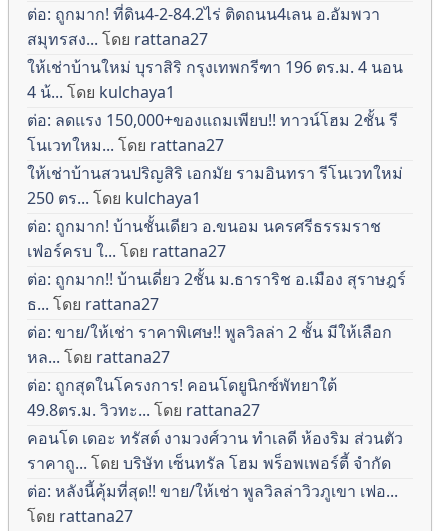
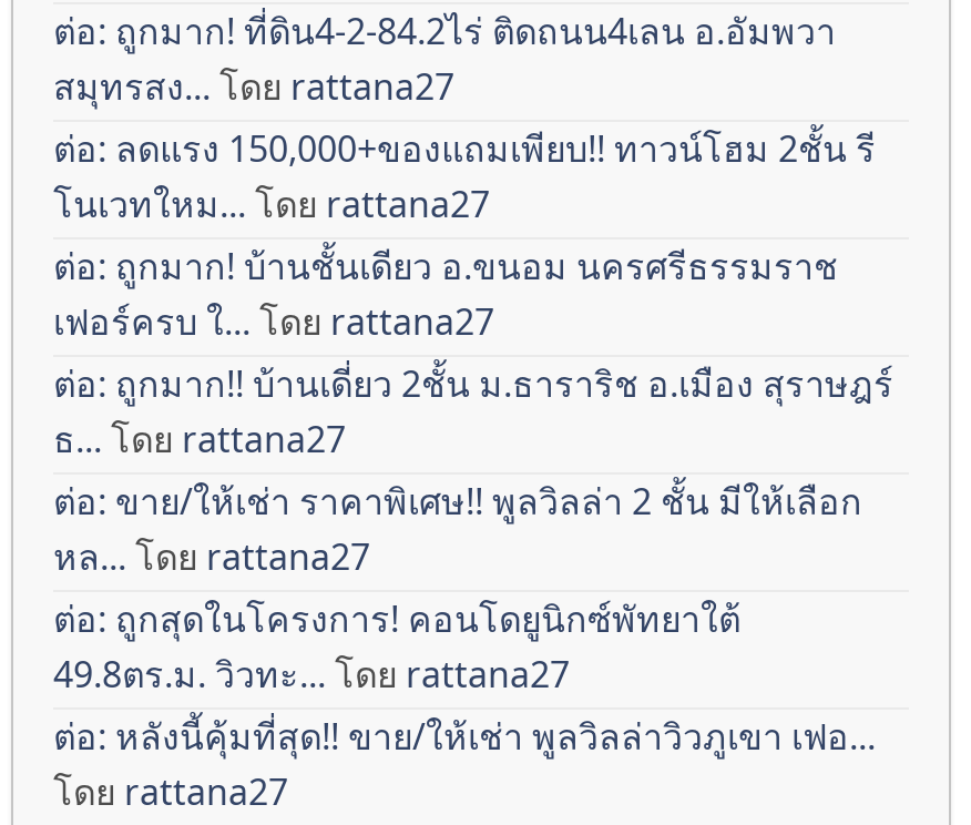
- ให้เช่าบ้านใหม่ บุราสิริ กรุงเทพกรีฑา 196 ตร.ม. 4 นอน
- 4 น้...โดยkulchaya1

- ให้เช่าบ้านสวนปริญสิริ เอกมัย รามอินทรา รีโนเวทใหม่
- 250 ตร...โดยkulchaya1

- คอนโด เดอะ ทรัสต์ งามวงศ์วาน ทำเลดี ห้องริม ส่วนตัว
- ราคาถู...โดยบริษัท เซ็นทรัล โฮม พร็อพเพอร์ตี้ จำกัด
